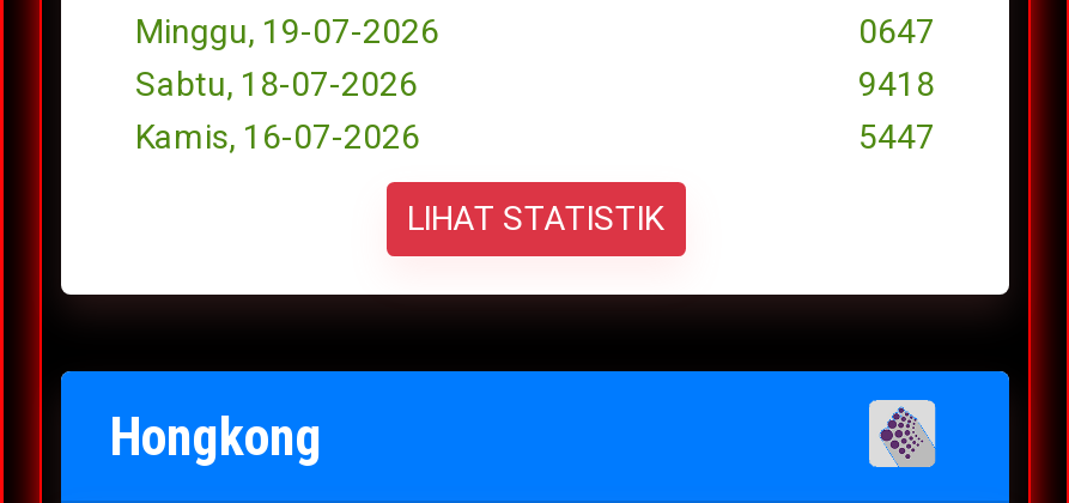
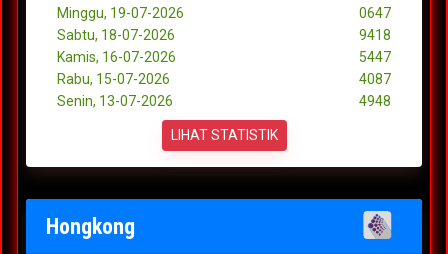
+ Rabu, 15-07-2026
+ 4087
+ Senin, 13-07-2026
+ 4948
